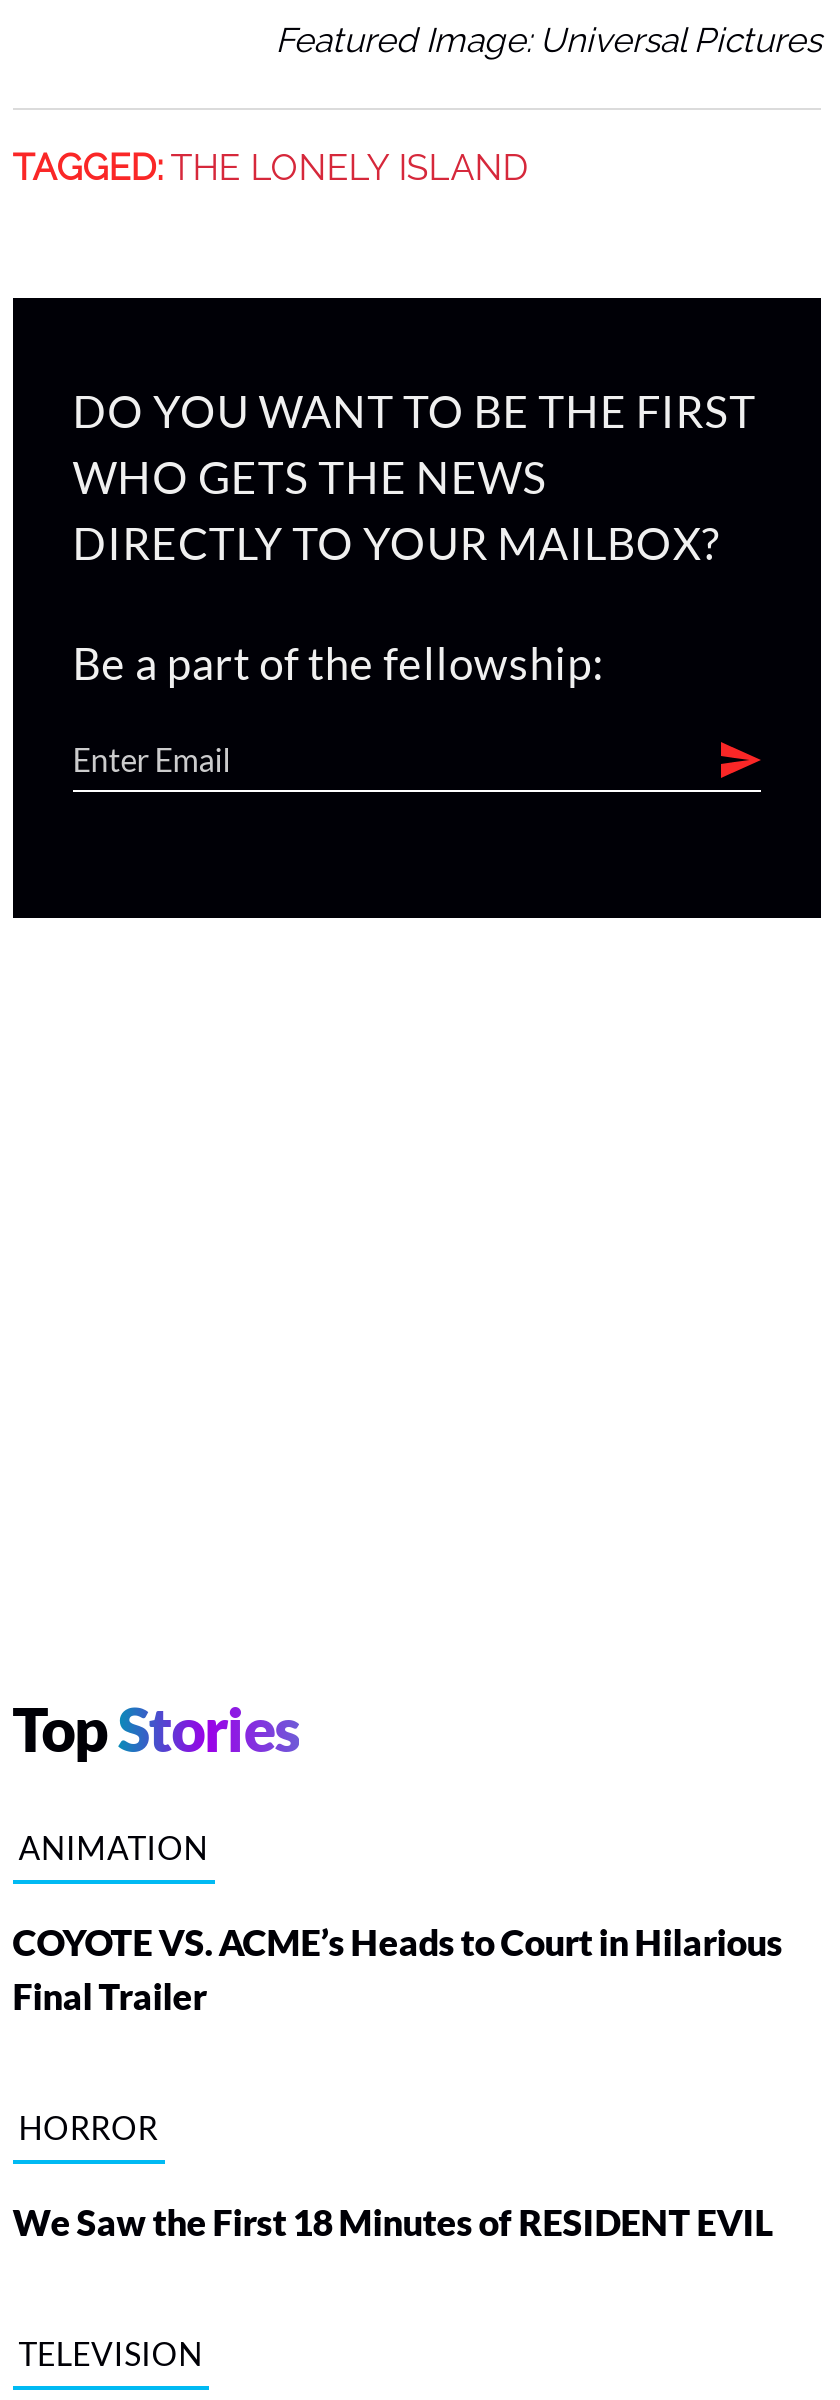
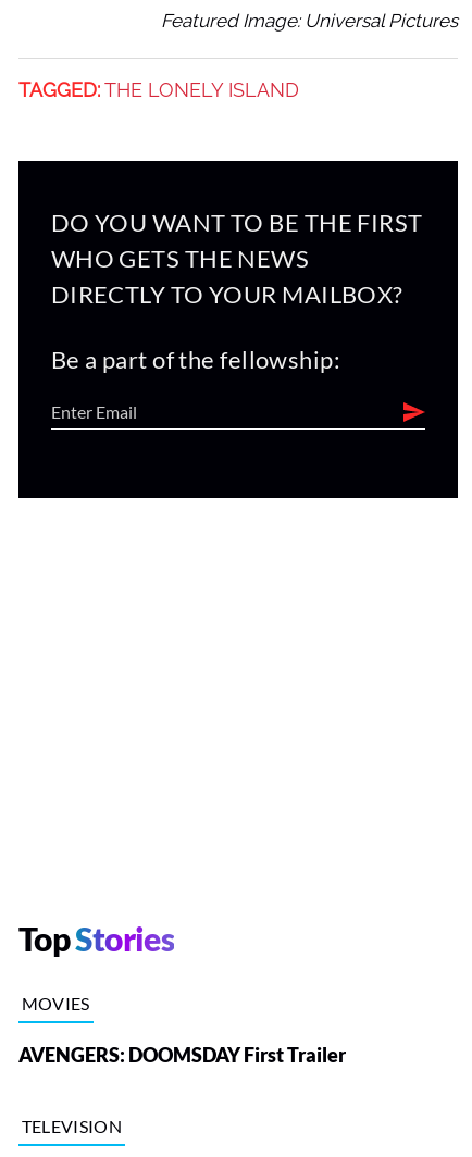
- ANIMATION
- COYOTE VS. ACME’s Heads to Court in Hilarious
- Final Trailer
- HORROR
- We Saw the First 18 Minutes of RESIDENT EVIL
+ MOVIES
+ AVENGERS: DOOMSDAY First Trailer
